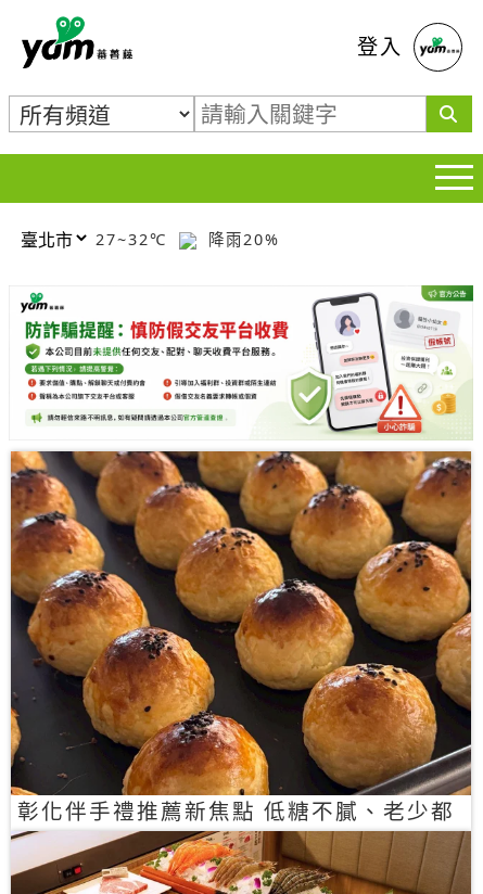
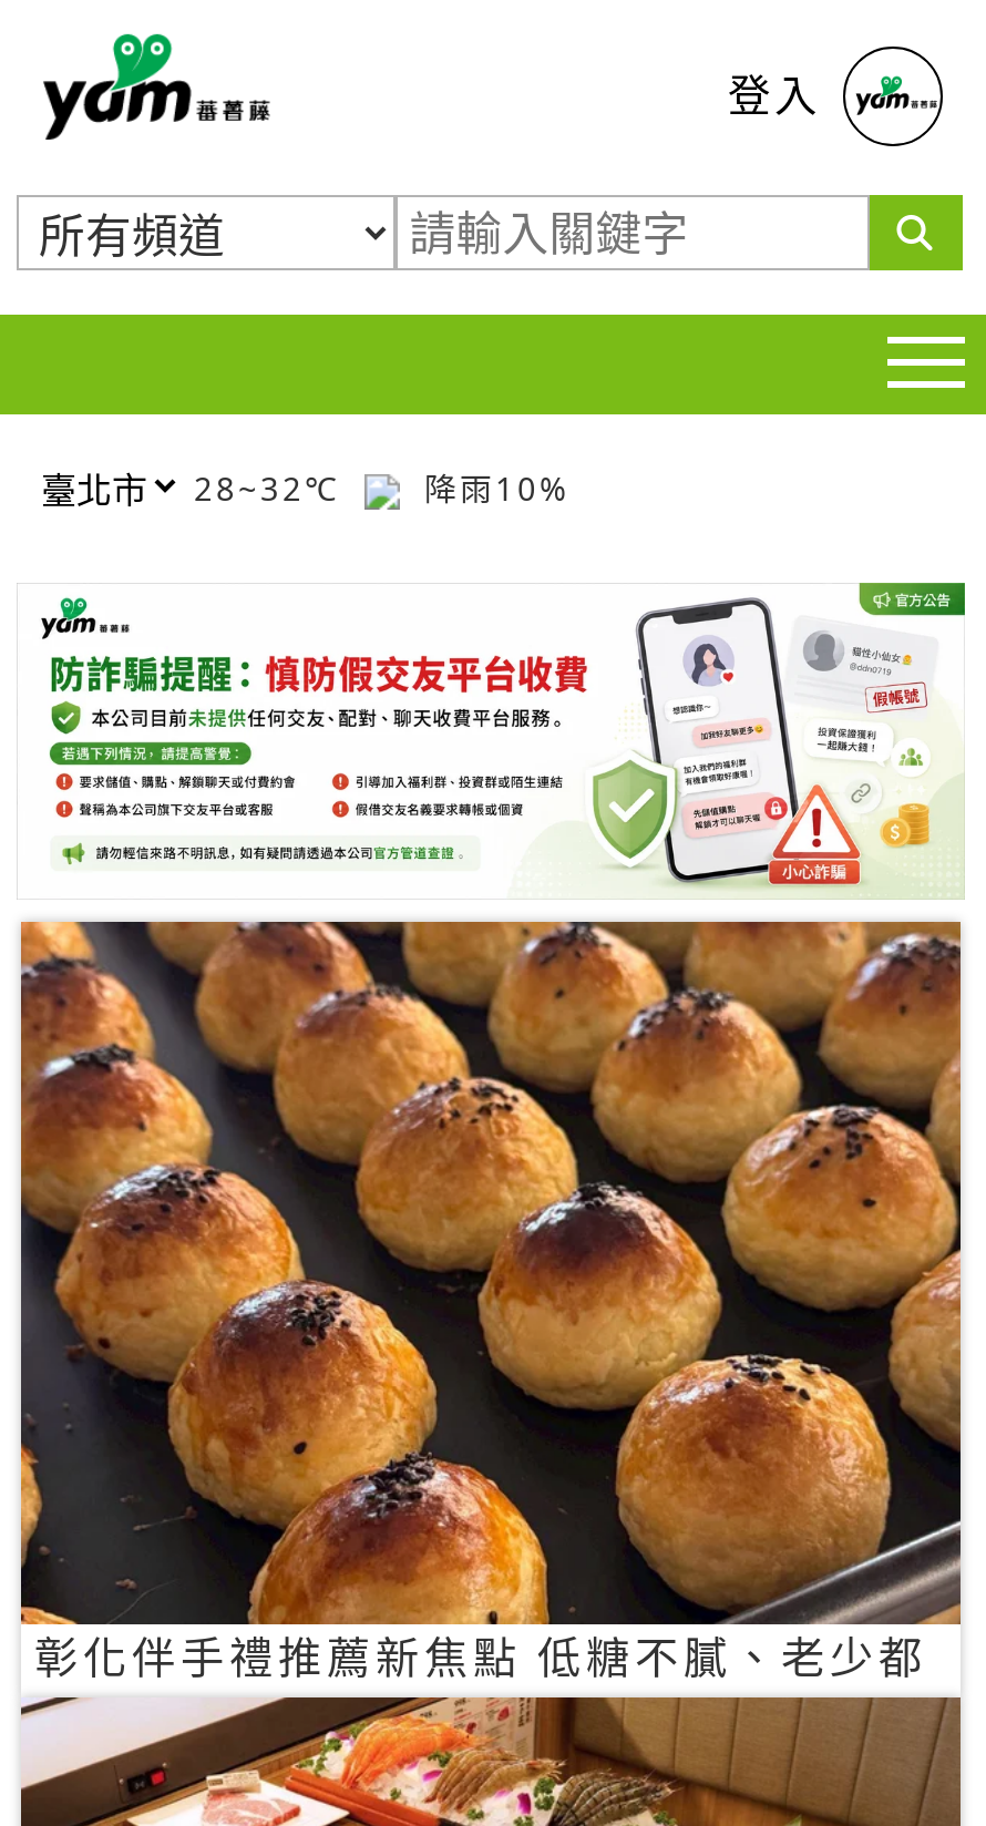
- 27~32℃
+ 28~32℃

- 降雨20%
+ 降雨10%
